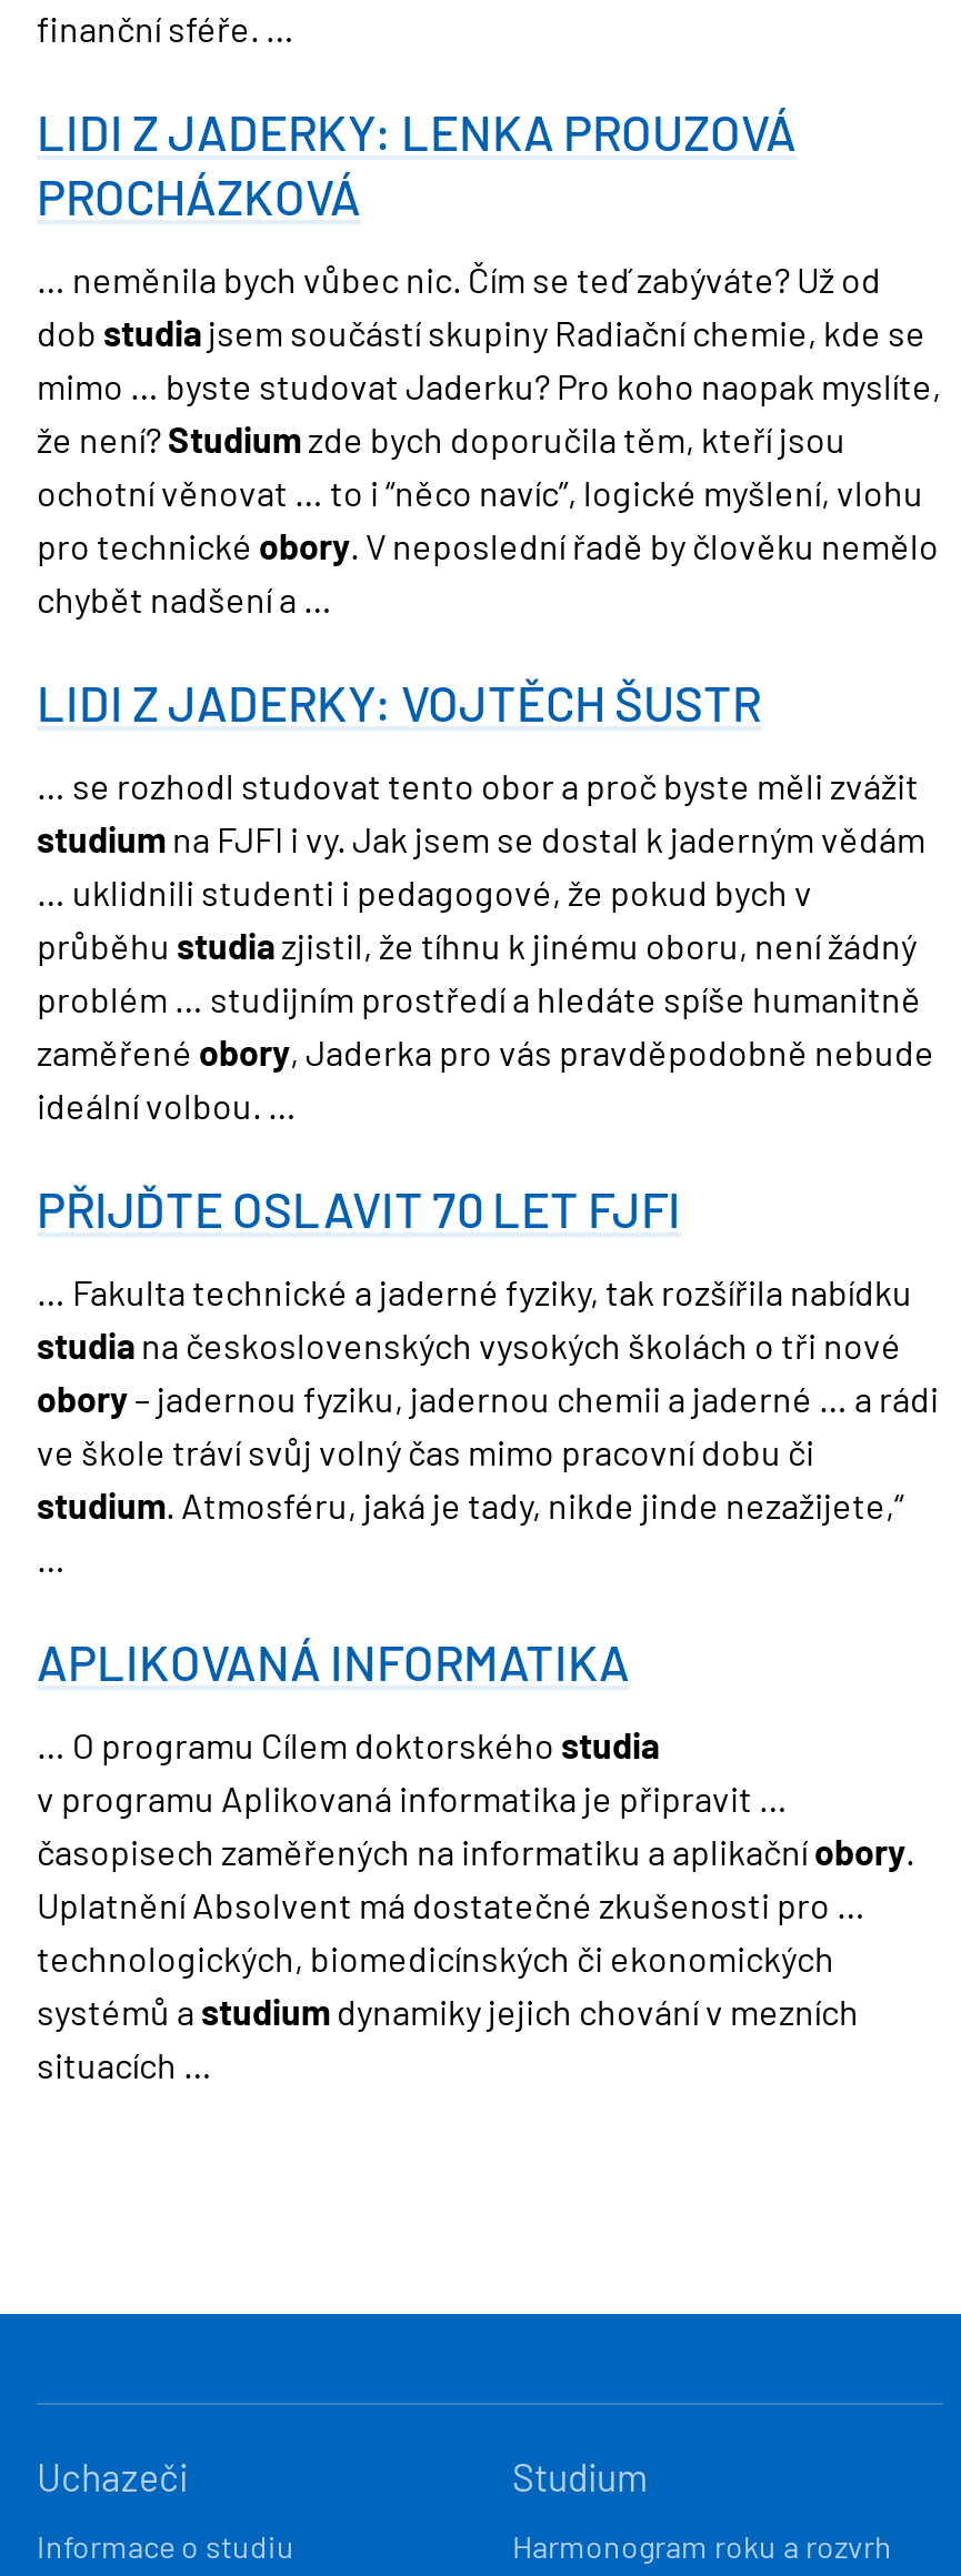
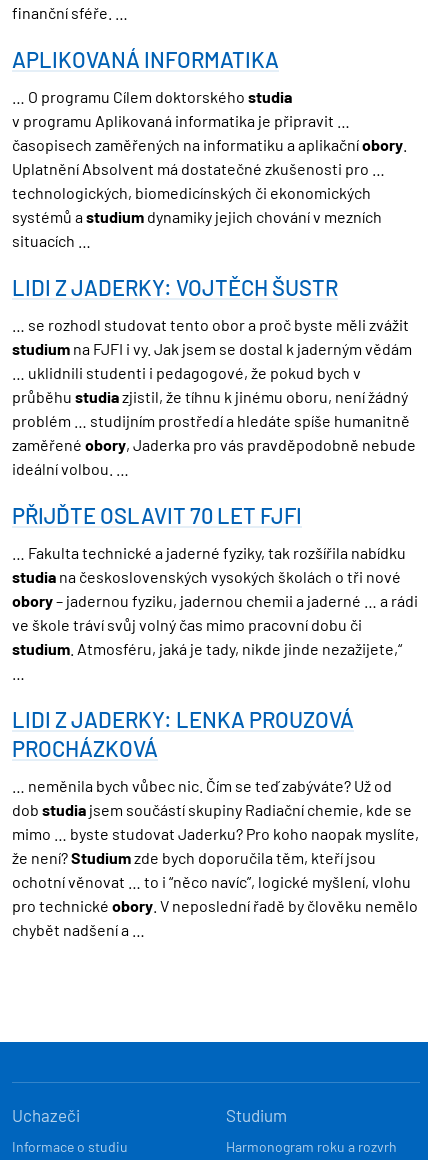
moved down: LIDI Z JADERKY: LENKA PROUZOVÁ | PROCHÁZKOVÁ

moved down: … neměnila bych vůbec nic. Čím se teď zabýváte? Už od | dob studia jsem součástí skupiny Radiační chemie, kde se | mimo … byste studovat Jaderku? Pro koho naopak myslíte, | že není? Studium zde bych doporučila těm, kteří jsou | ochotní věnovat … to i “něco navíc”, logické myšlení, vlohu | pro technické obory. V neposlední řadě by člověku nemělo | chybět nadšení a …

moved up: LIDI Z JADERKY: VOJTĚCH ŠUSTR | … se rozhodl studovat tento obor a proč byste měli zvážit | studium na FJFI i vy. Jak jsem se dostal k jaderným vědám | ... | ve škole tráví svůj volný čas mimo pracovní dobu či | studium. Atmosféru, jaká je tady, nikde jinde nezažijete,“

moved up: APLIKOVANÁ INFORMATIKA

moved up: … O programu Cílem doktorského studia | v programu Aplikovaná informatika je připravit … | časopisech zaměřených na informatiku a aplikační obory. | Uplatnění Absolvent má dostatečné zkušenosti pro … | technologických, biomedicínských či ekonomických | systémů a studium dynamiky jejich chování v mezních | situacích …
